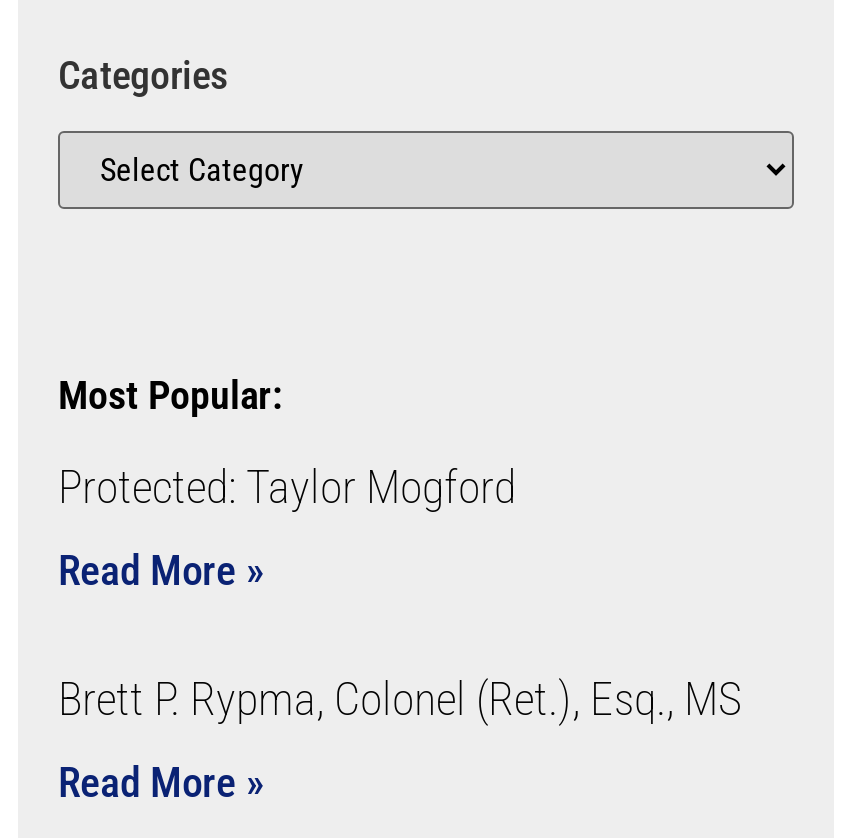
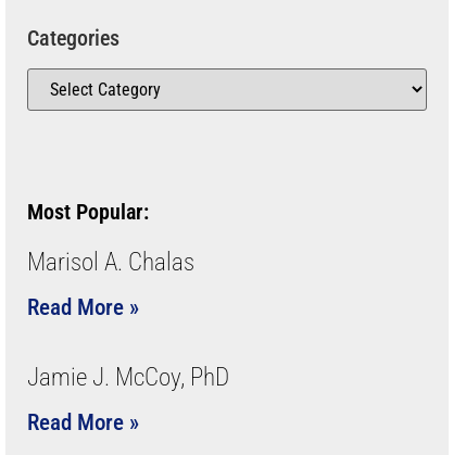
- Protected: Taylor Mogford
+ Marisol A. Chalas

- Brett P. Rypma, Colonel (Ret.), Esq., MS
+ Jamie J. McCoy, PhD
